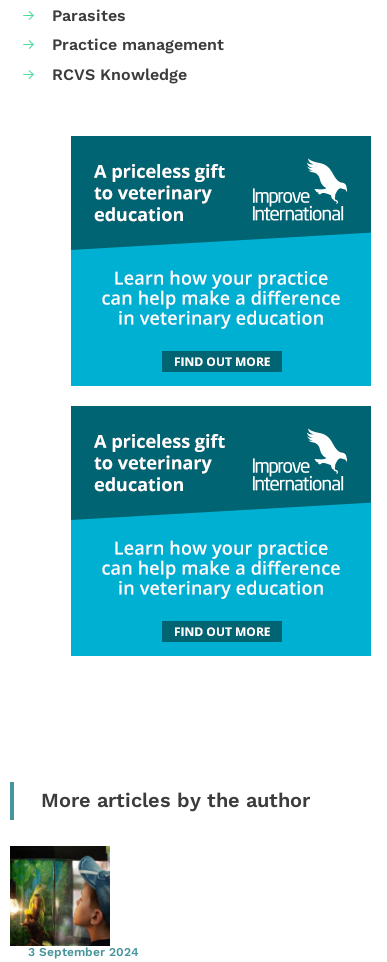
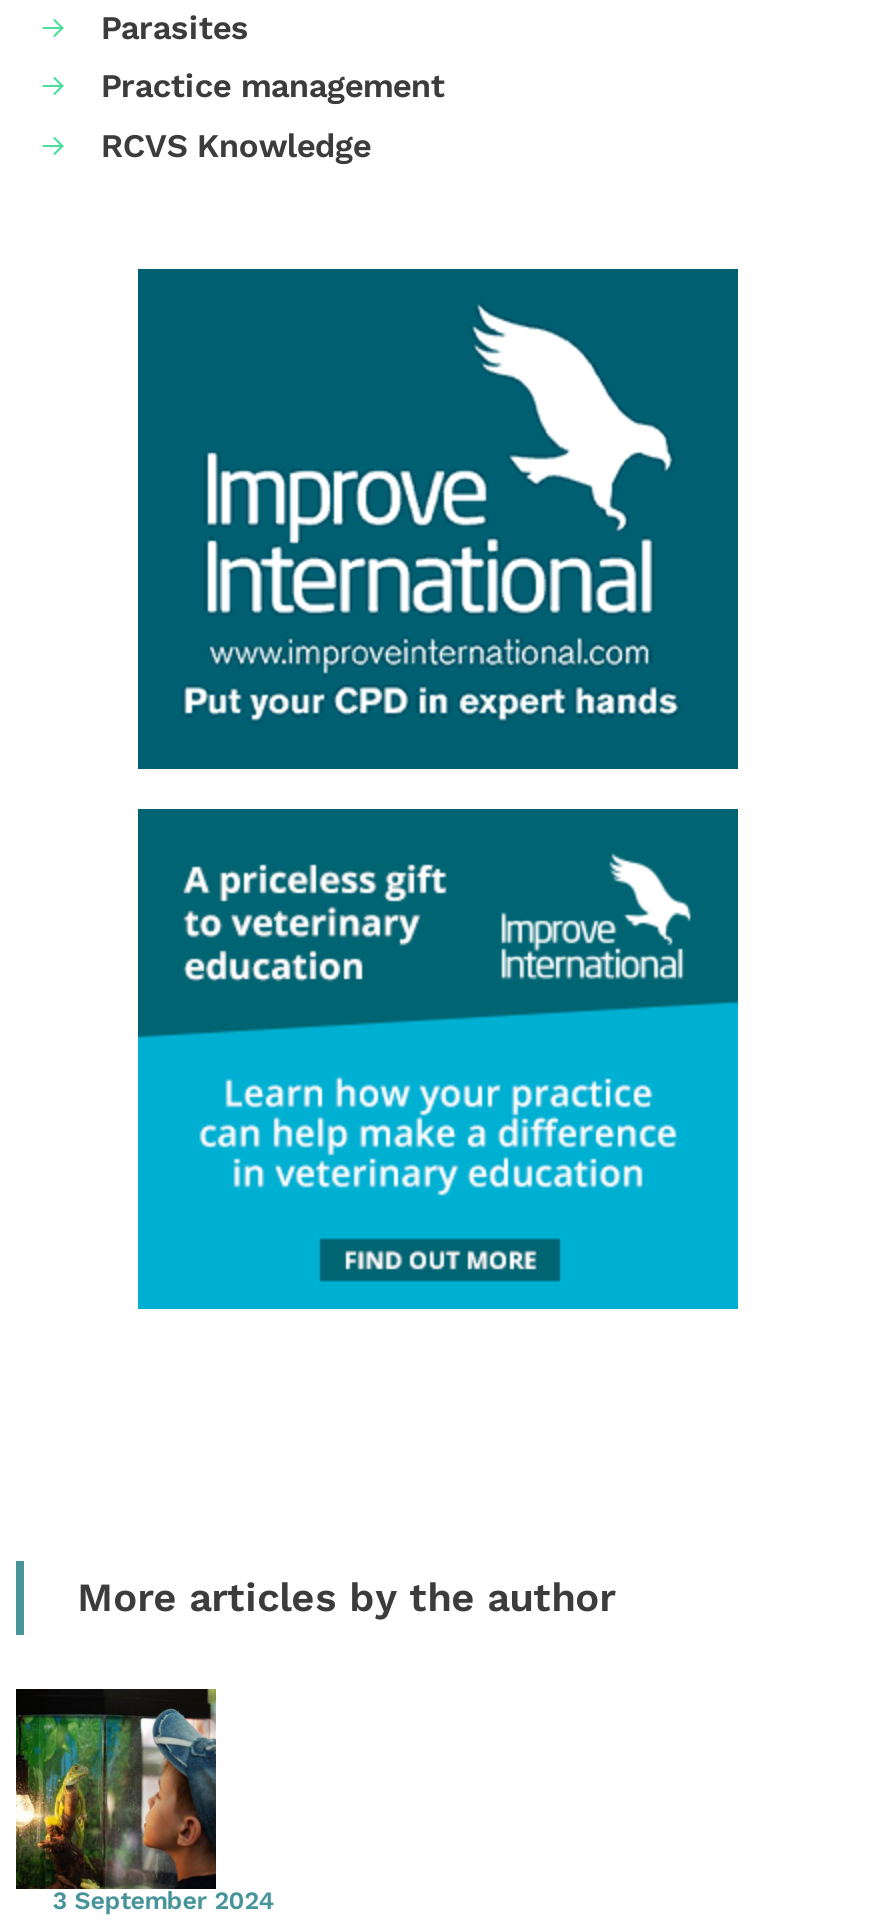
- [image]
+ [image]
